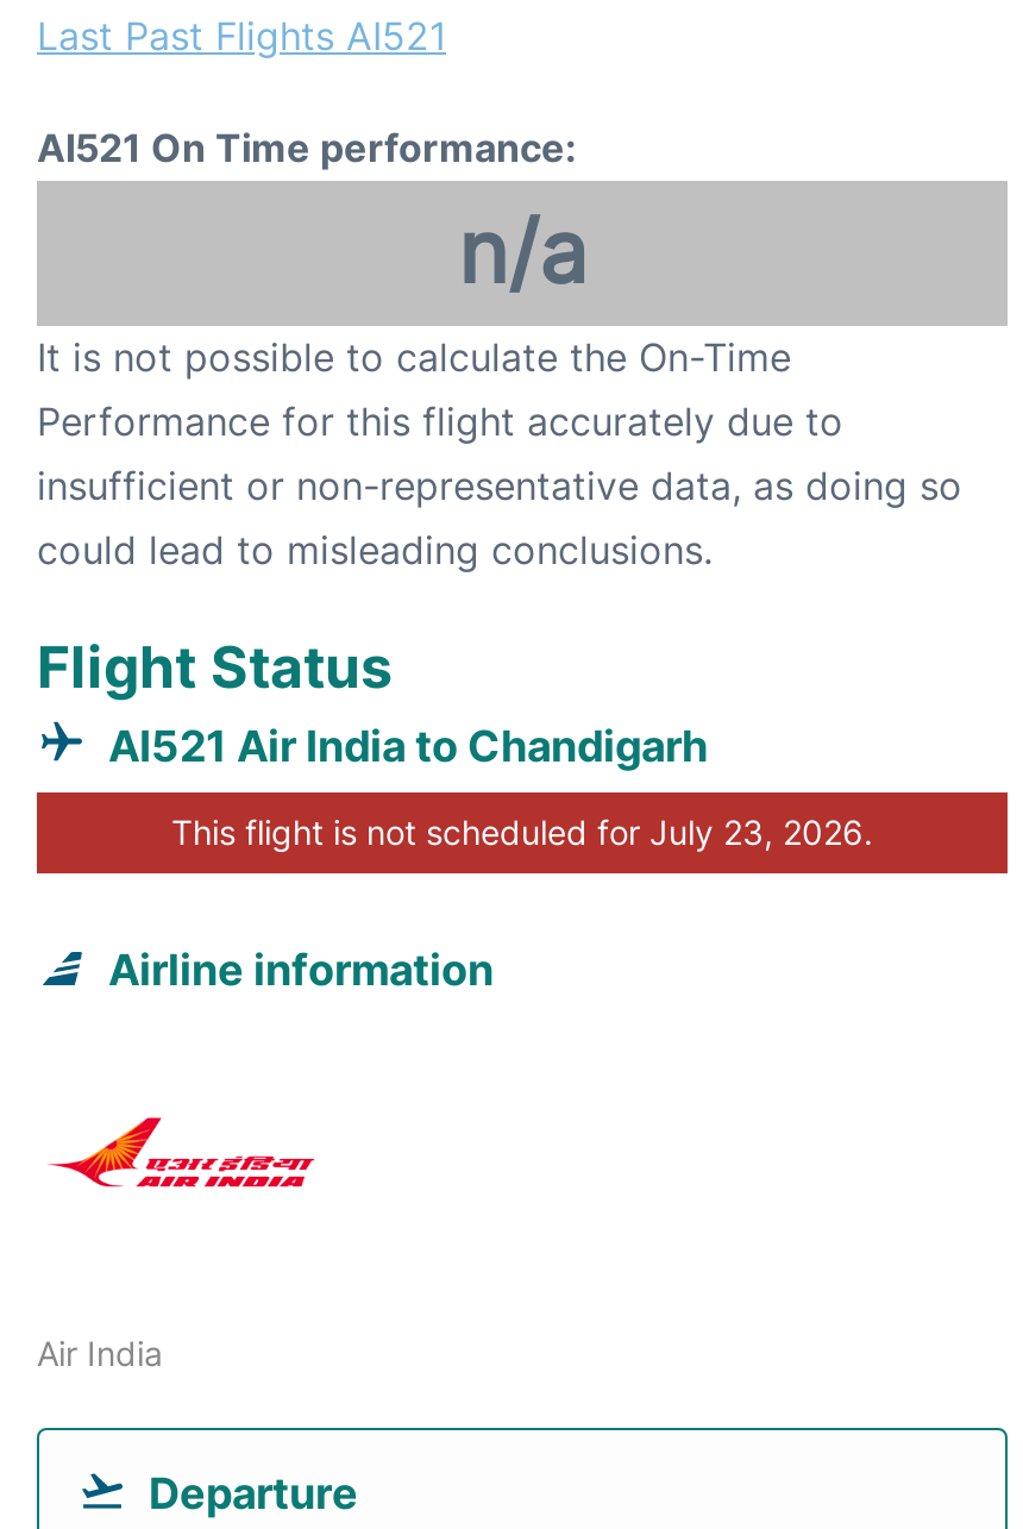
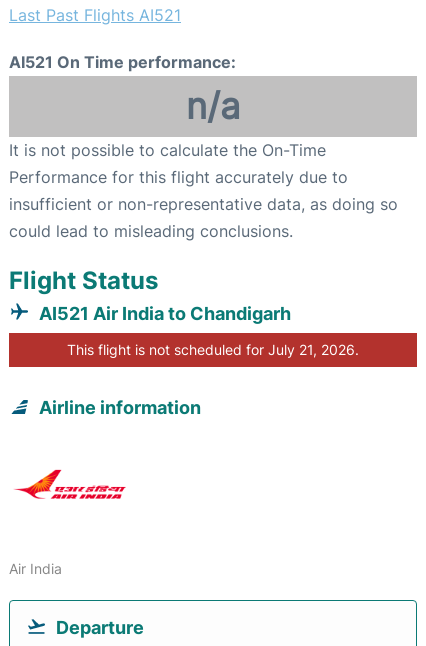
- This flight is not scheduled for July 23, 2026.
+ This flight is not scheduled for July 21, 2026.
